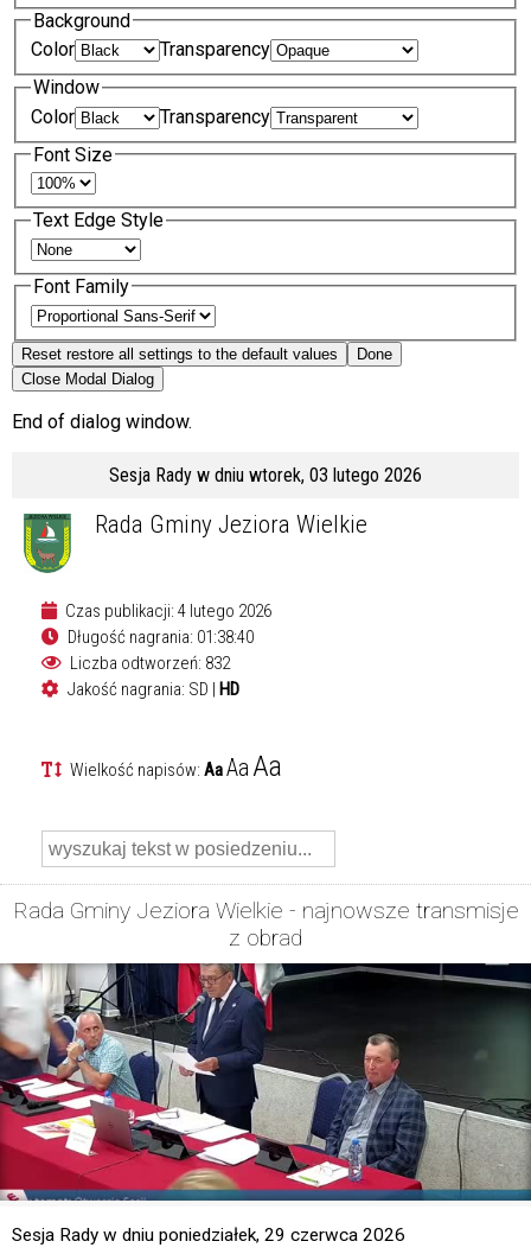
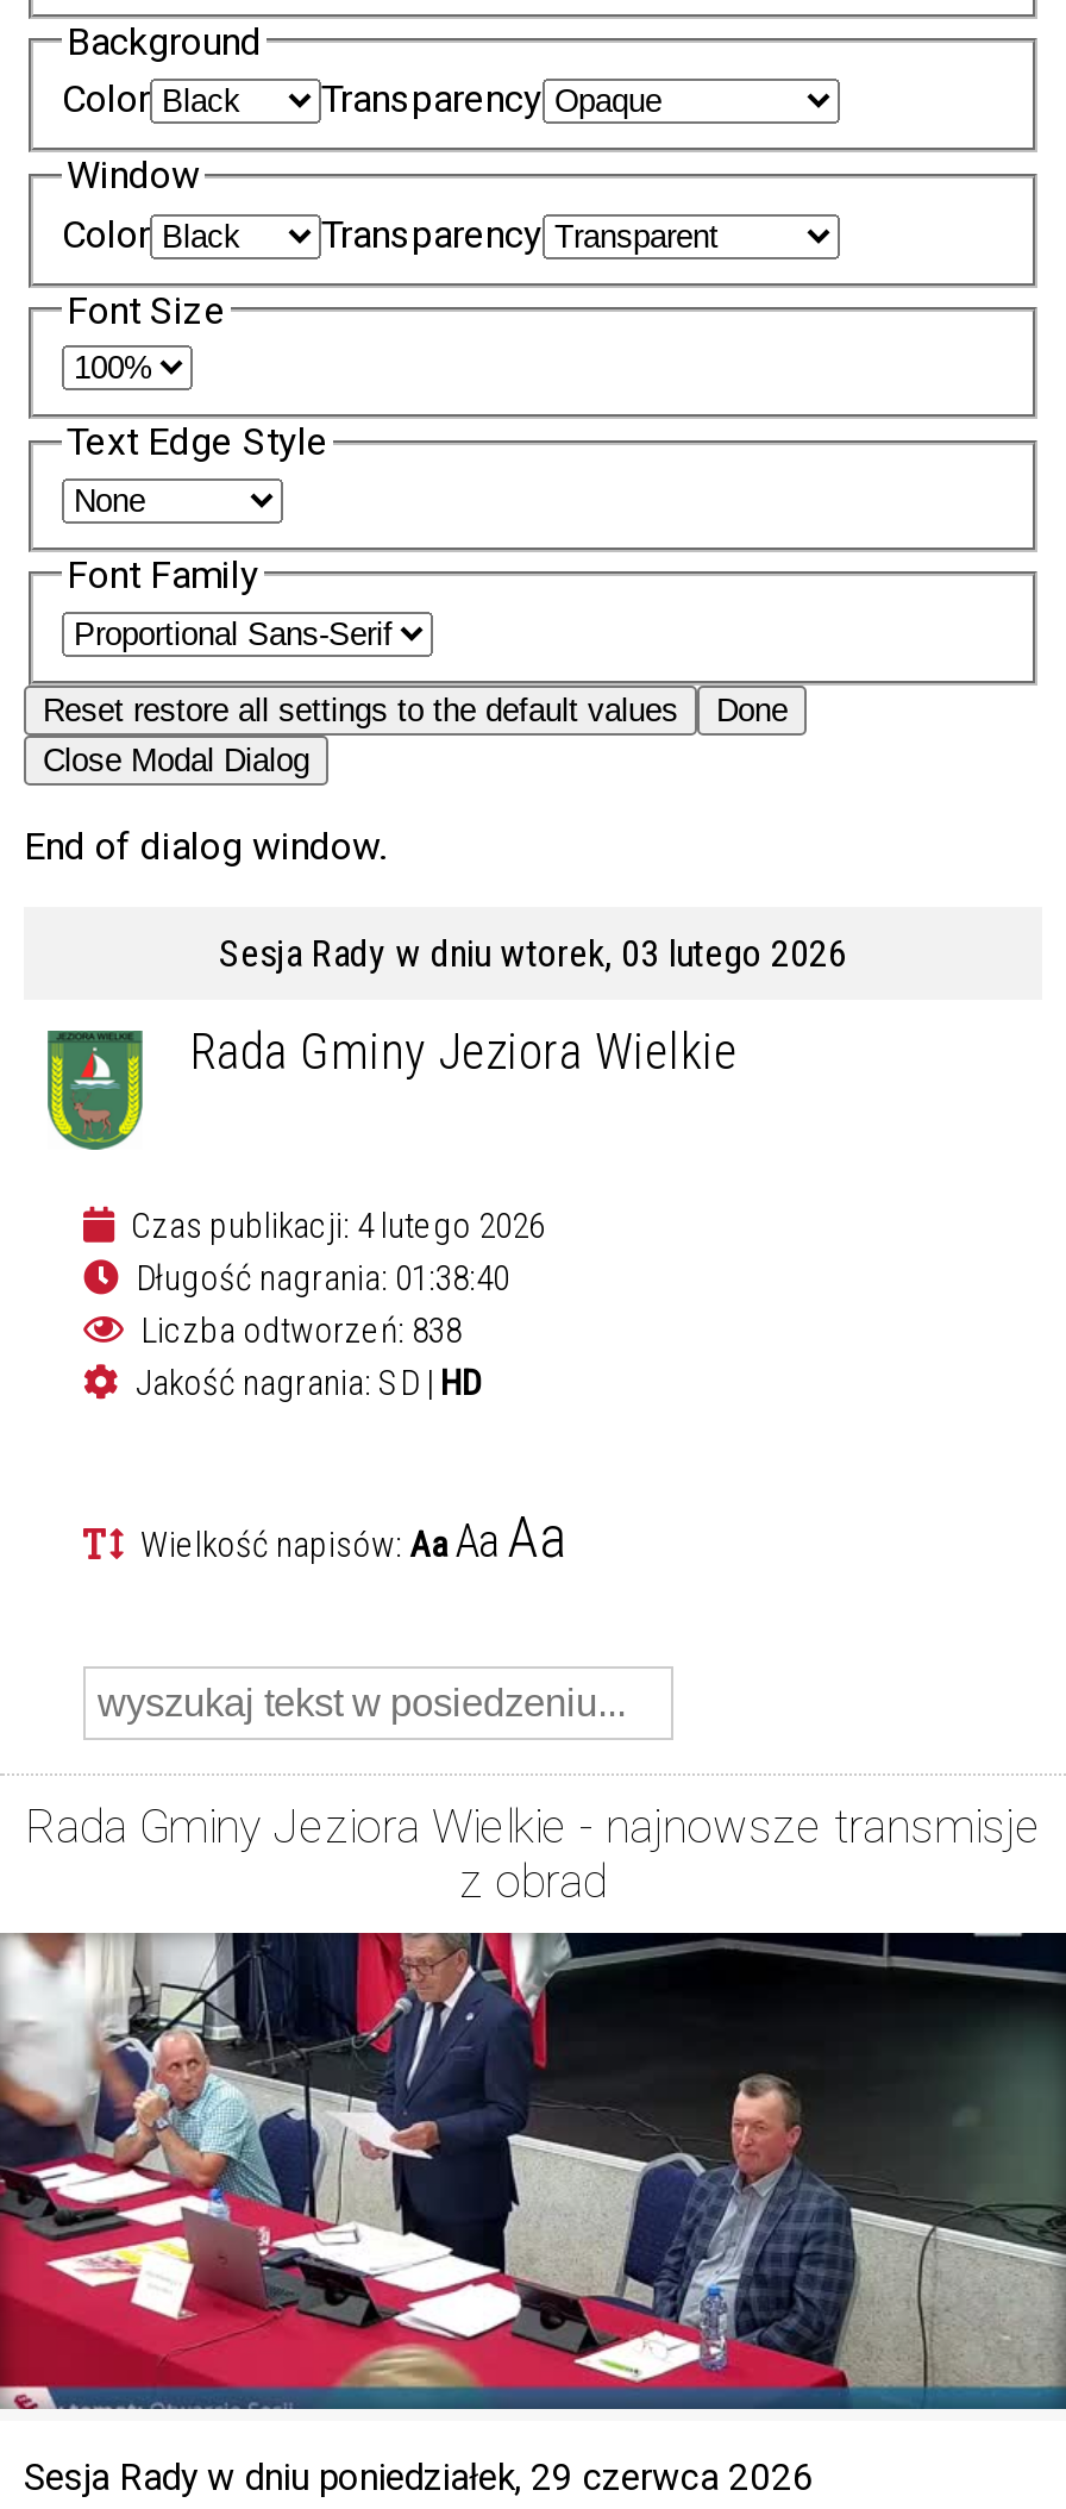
- Liczba odtworzeń: 832
+ Liczba odtworzeń: 838
